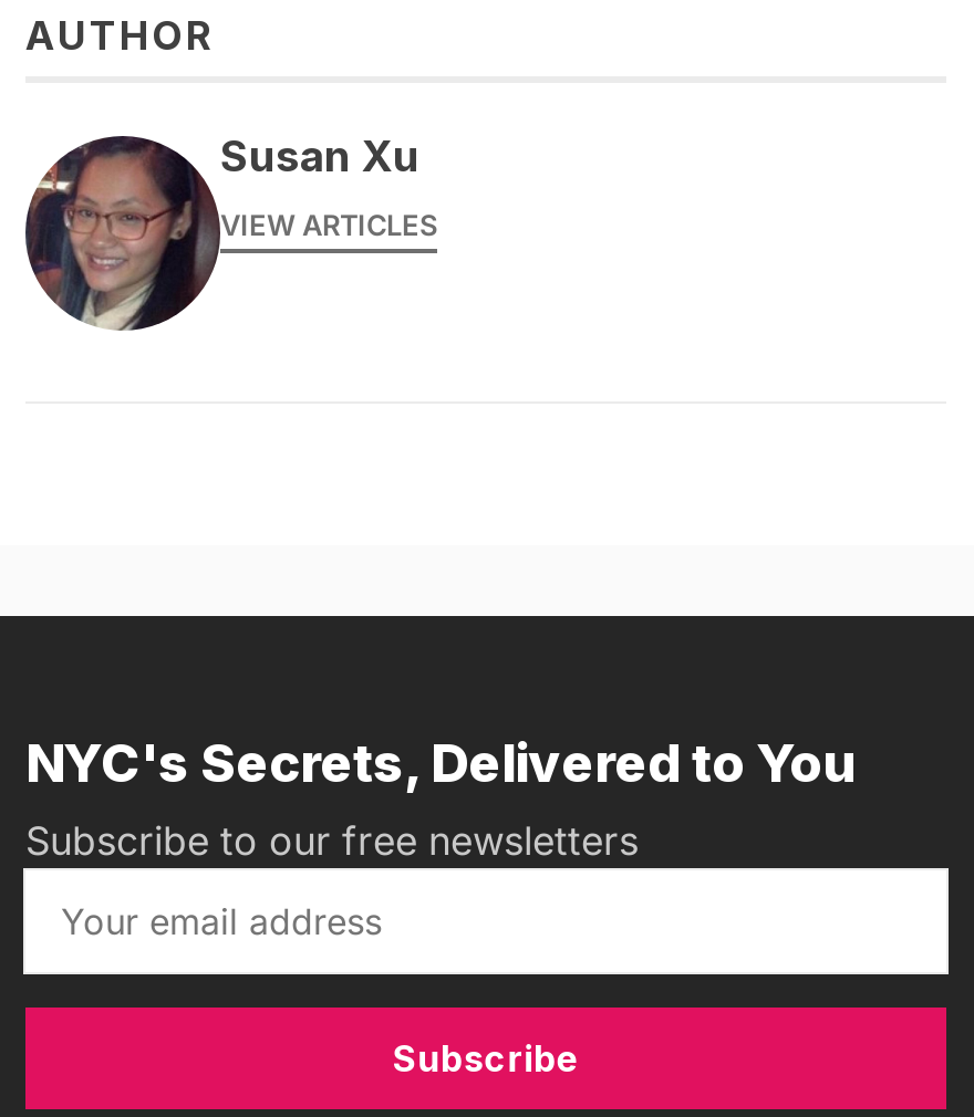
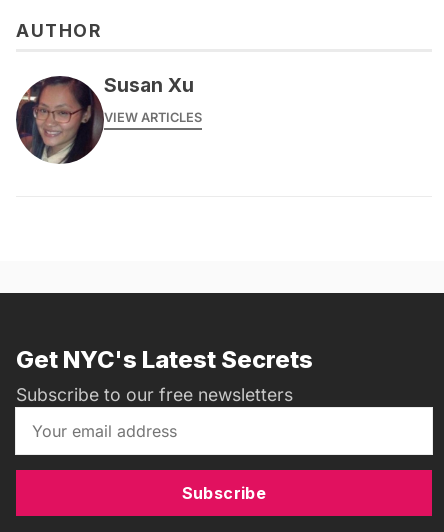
- NYC's Secrets, Delivered to You
+ Get NYC's Latest Secrets
